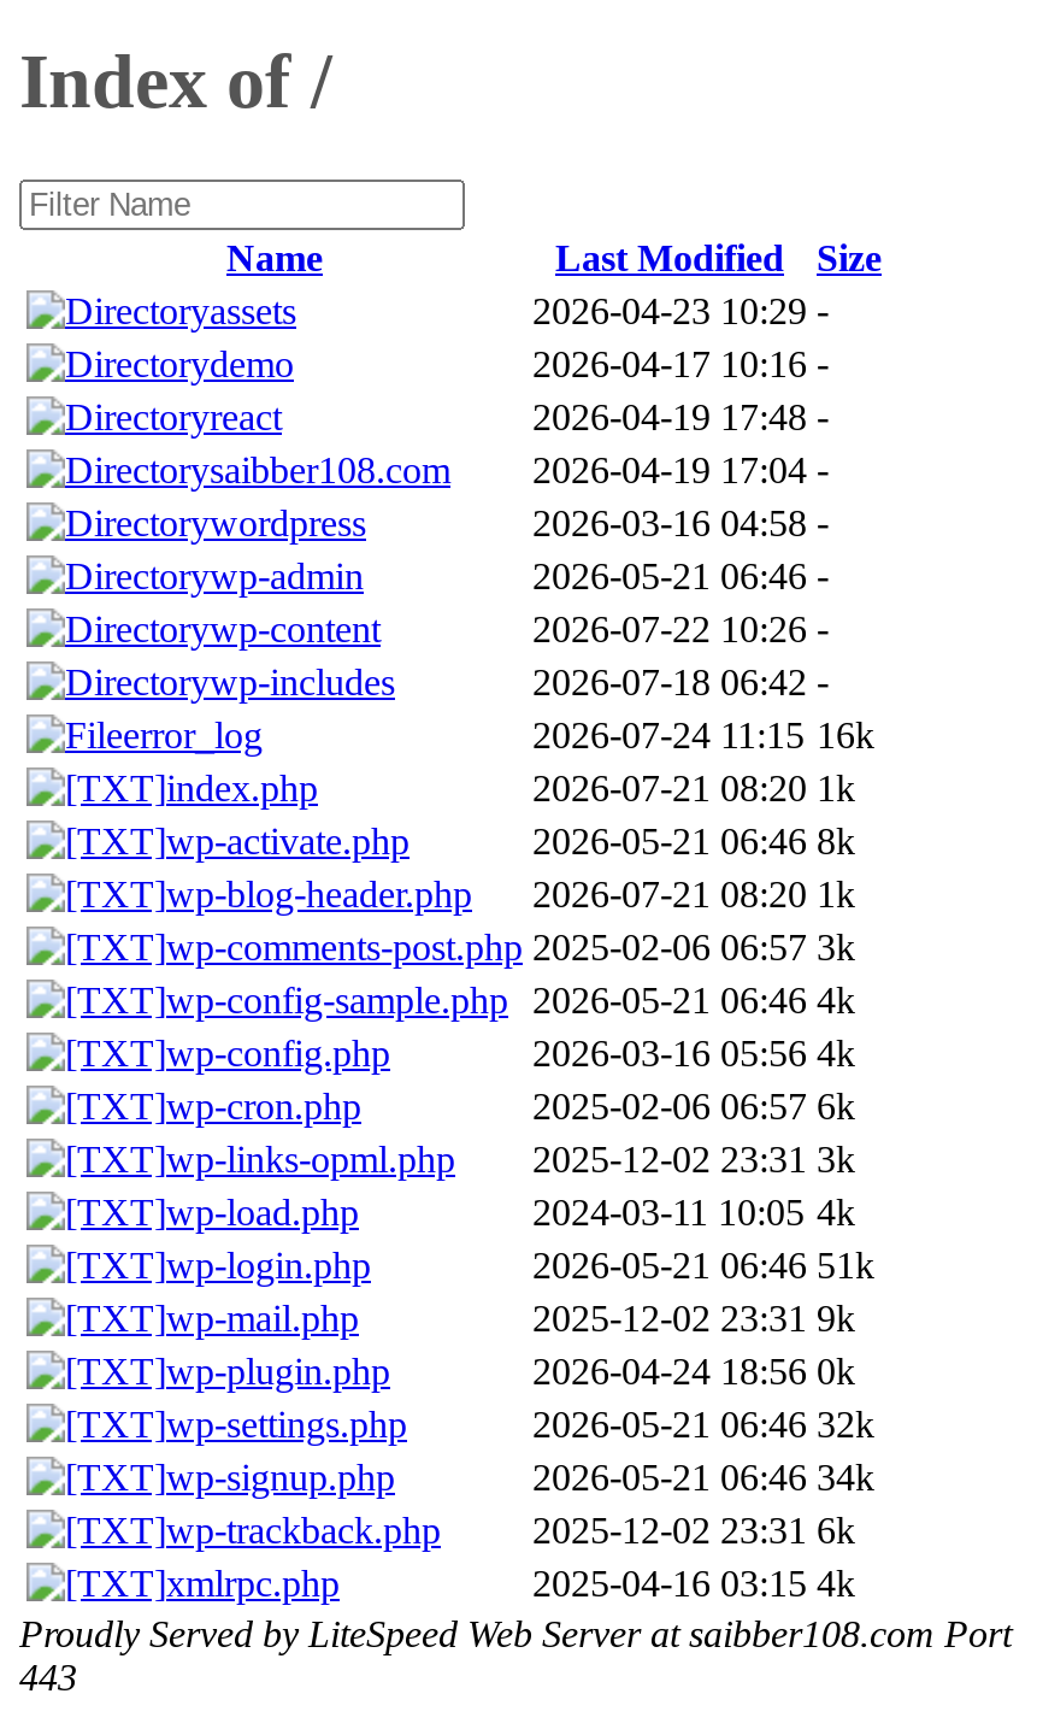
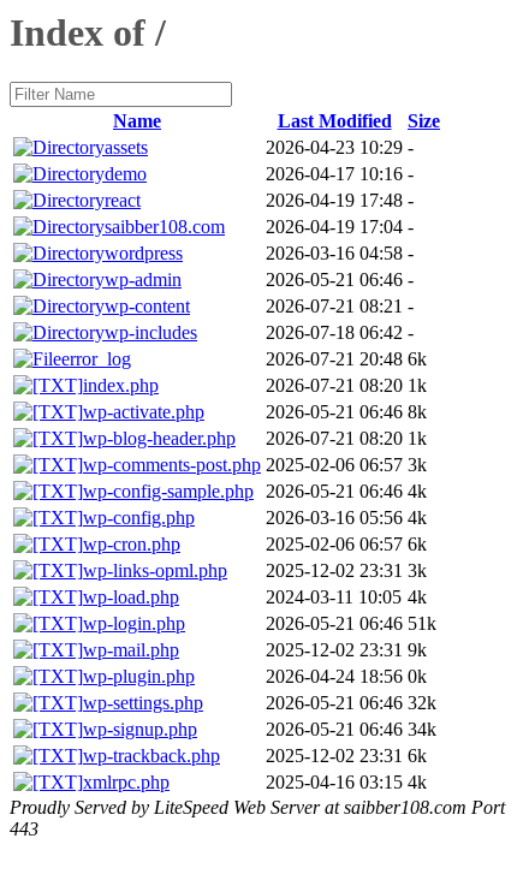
- 2026-07-22 10:26 -
+ 2026-07-21 08:21 -

- 2026-07-24 11:15 16k
+ 2026-07-21 20:48 6k
